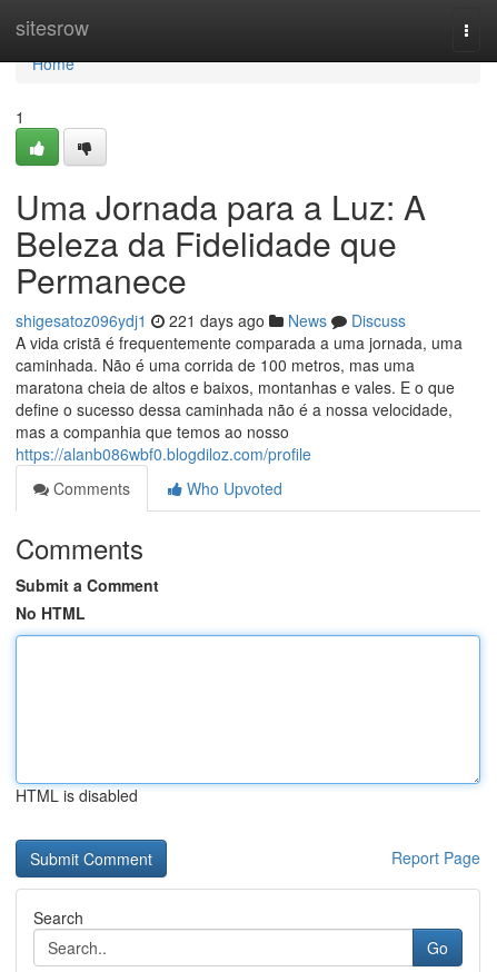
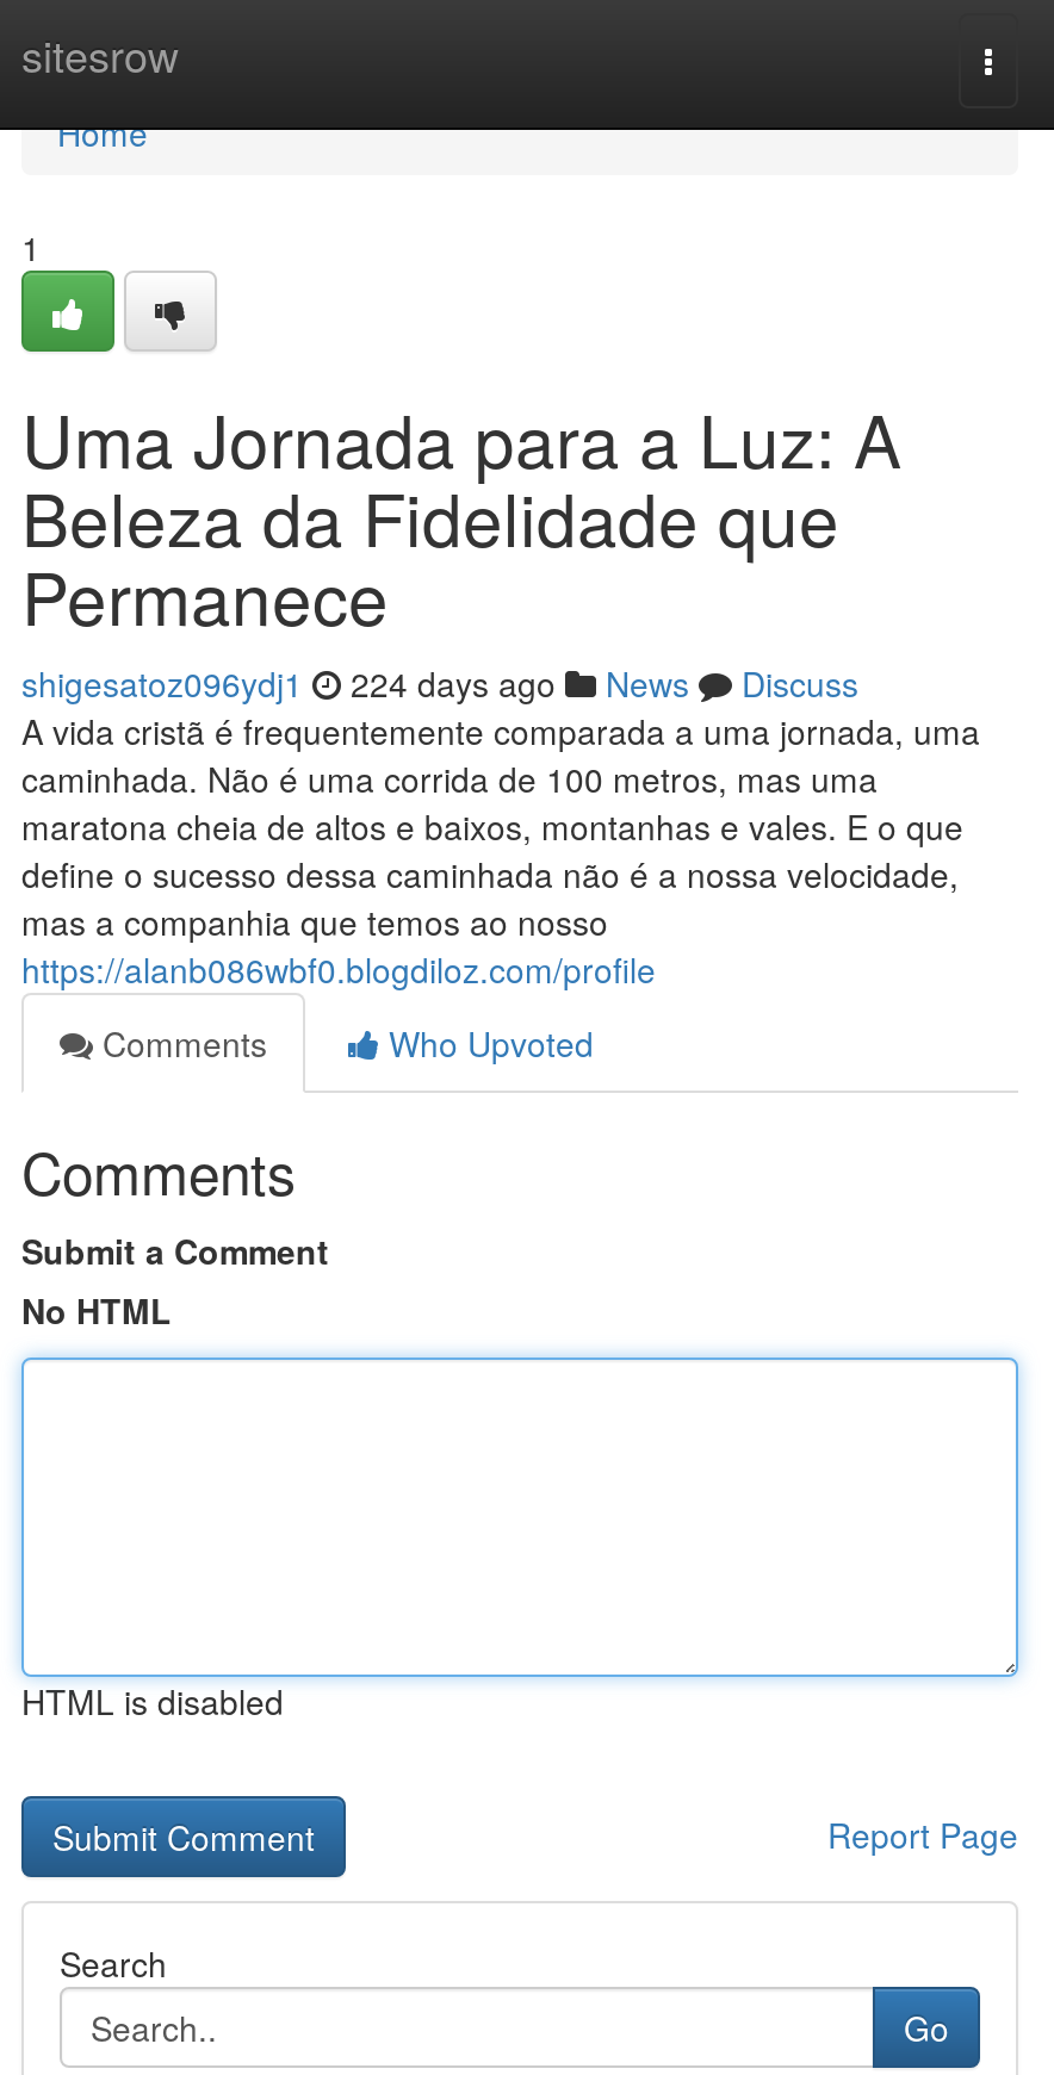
- shigesatoz096ydj1 221 days ago News Discuss
+ shigesatoz096ydj1 224 days ago News Discuss
